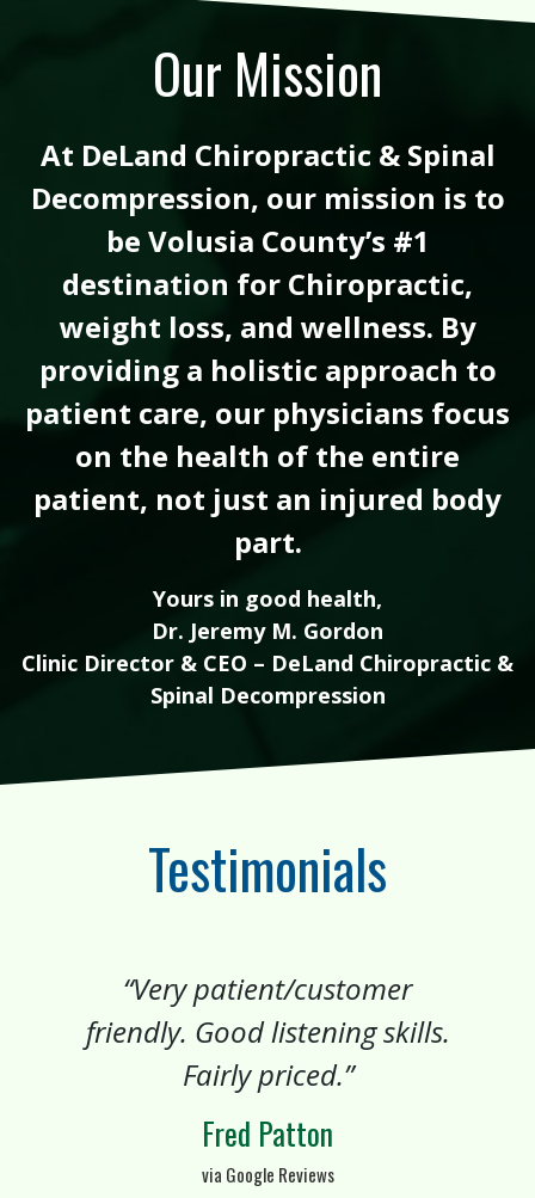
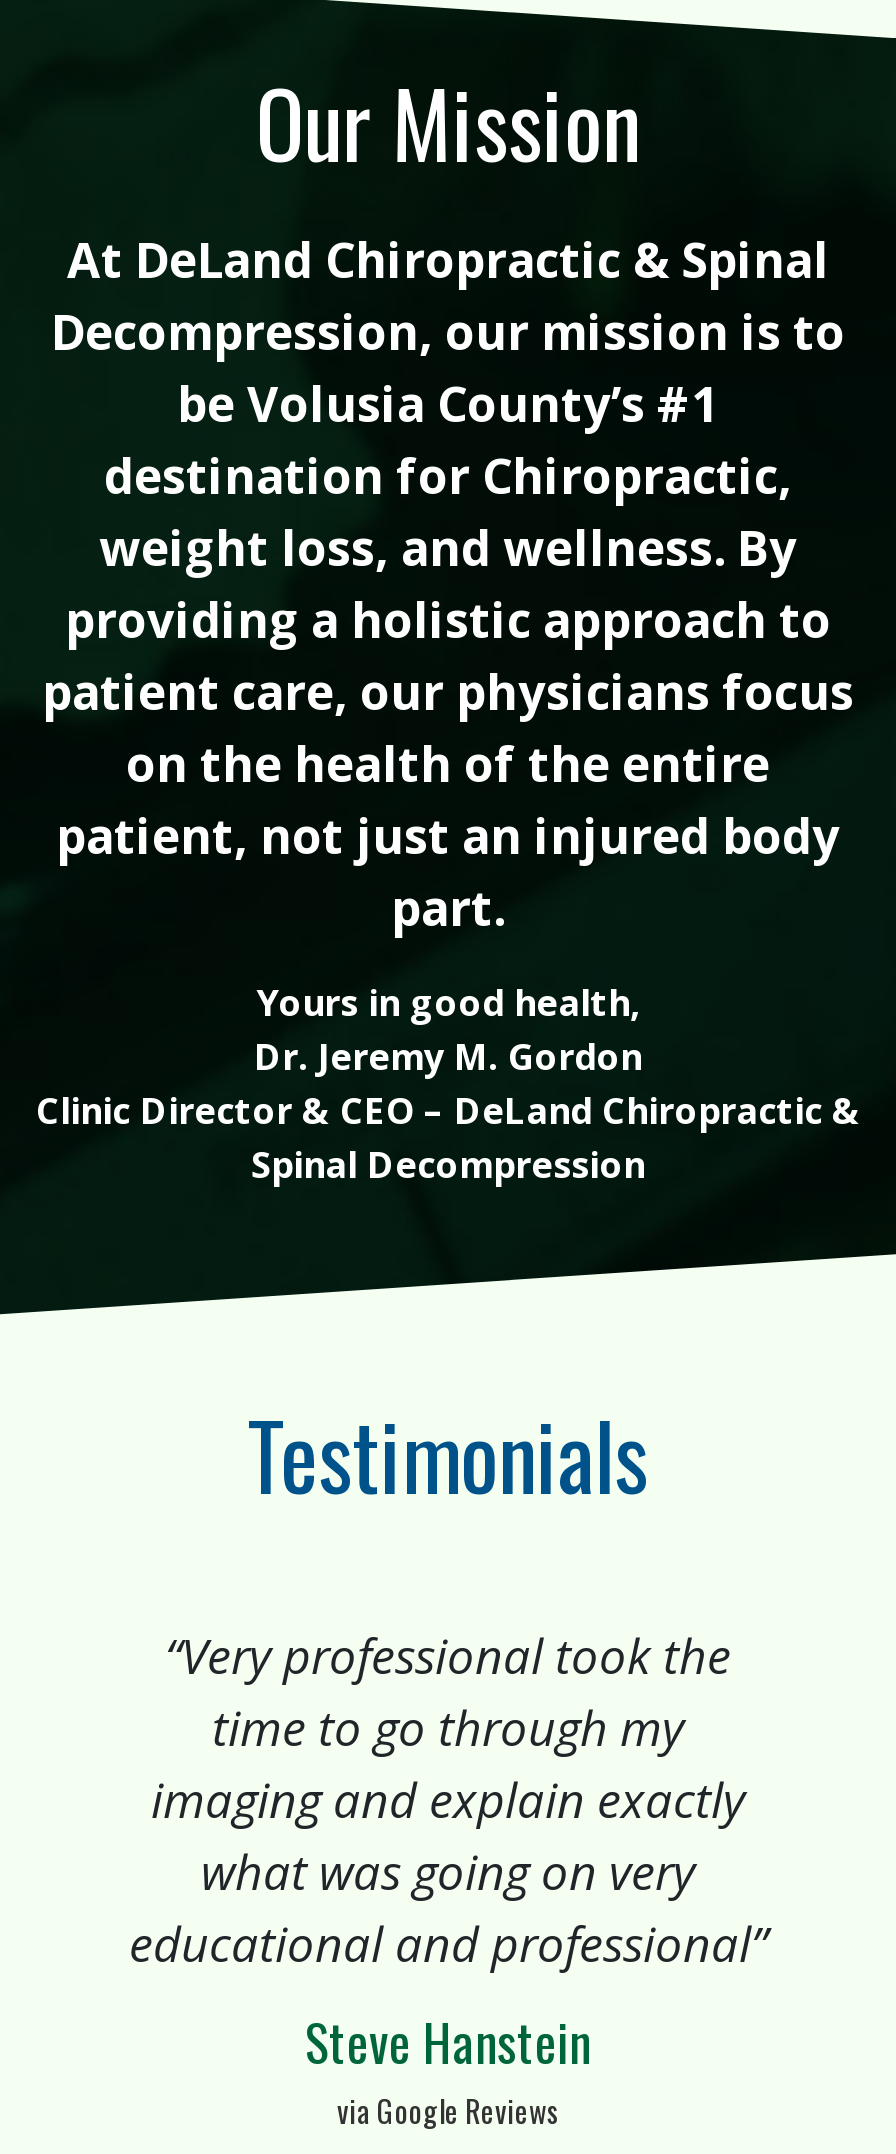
- “Very patient/customer
- friendly. Good listening skills.
- Fairly priced.”
- Fred Patton
+ “Very professional took the
+ time to go through my
+ imaging and explain exactly
+ what was going on very
+ educational and professional”
+ Steve Hanstein
